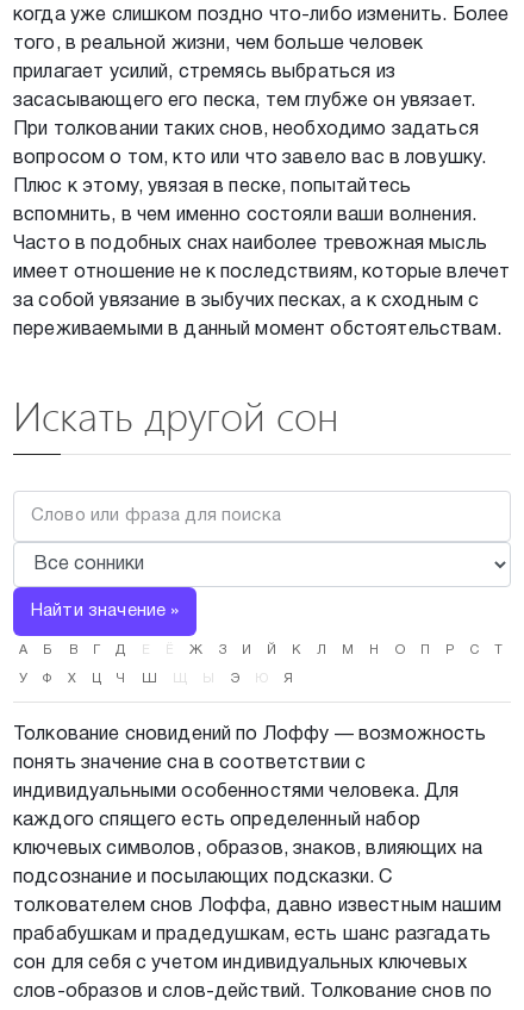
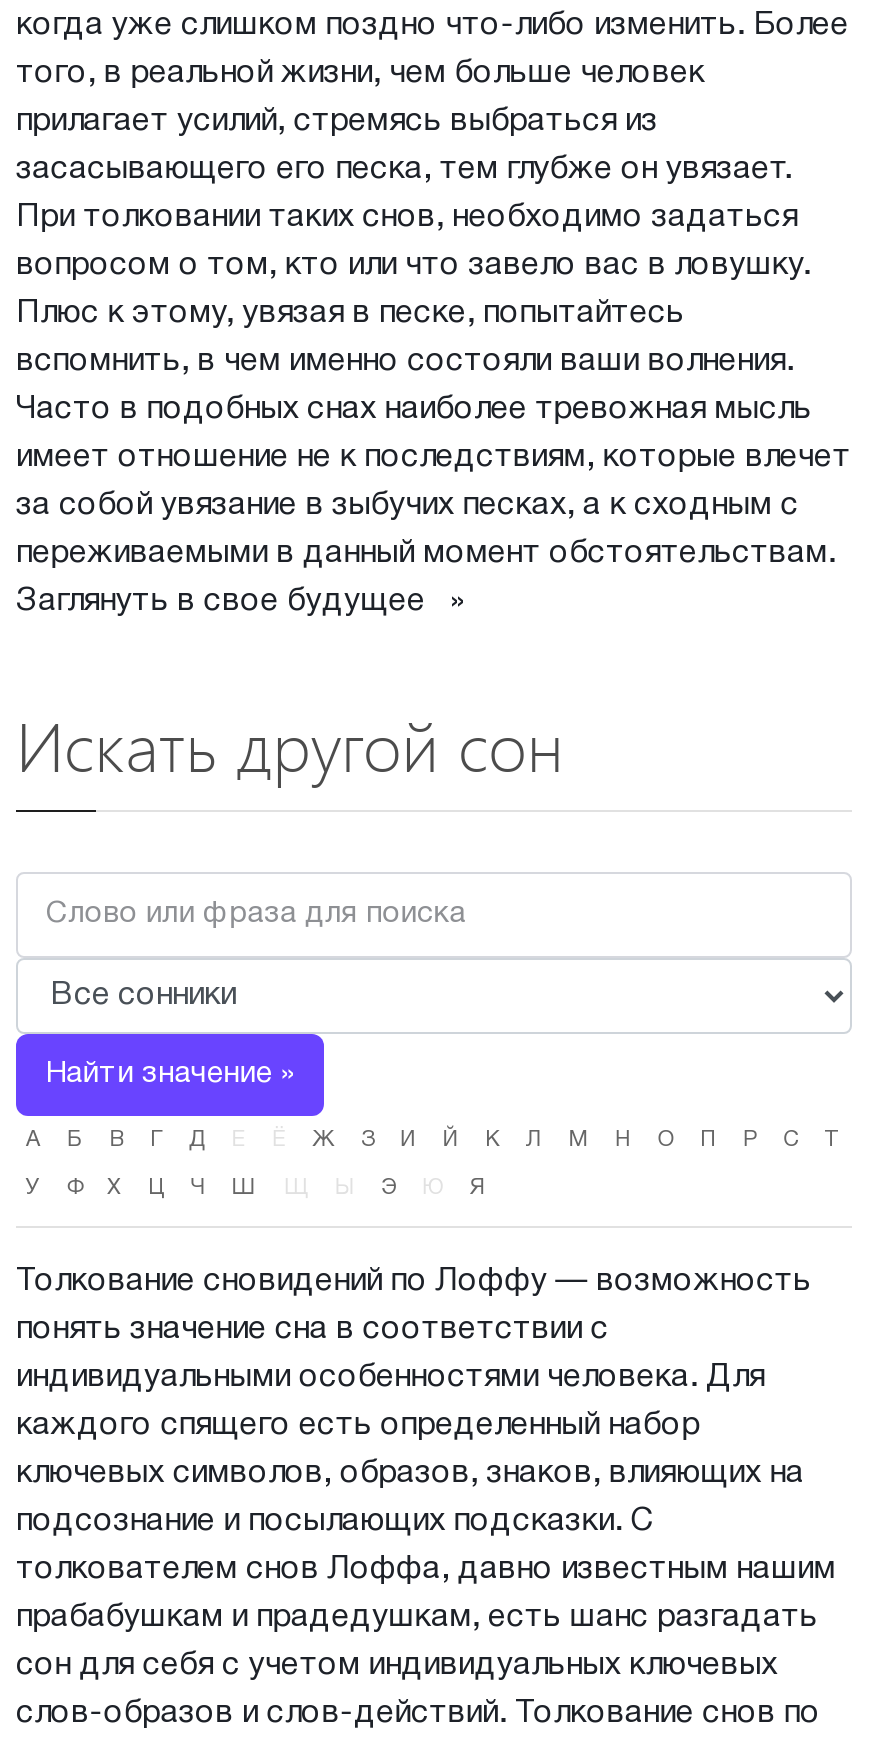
+ Заглянуть в свое будущее »
